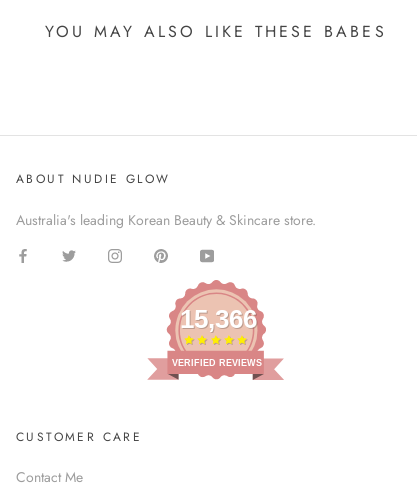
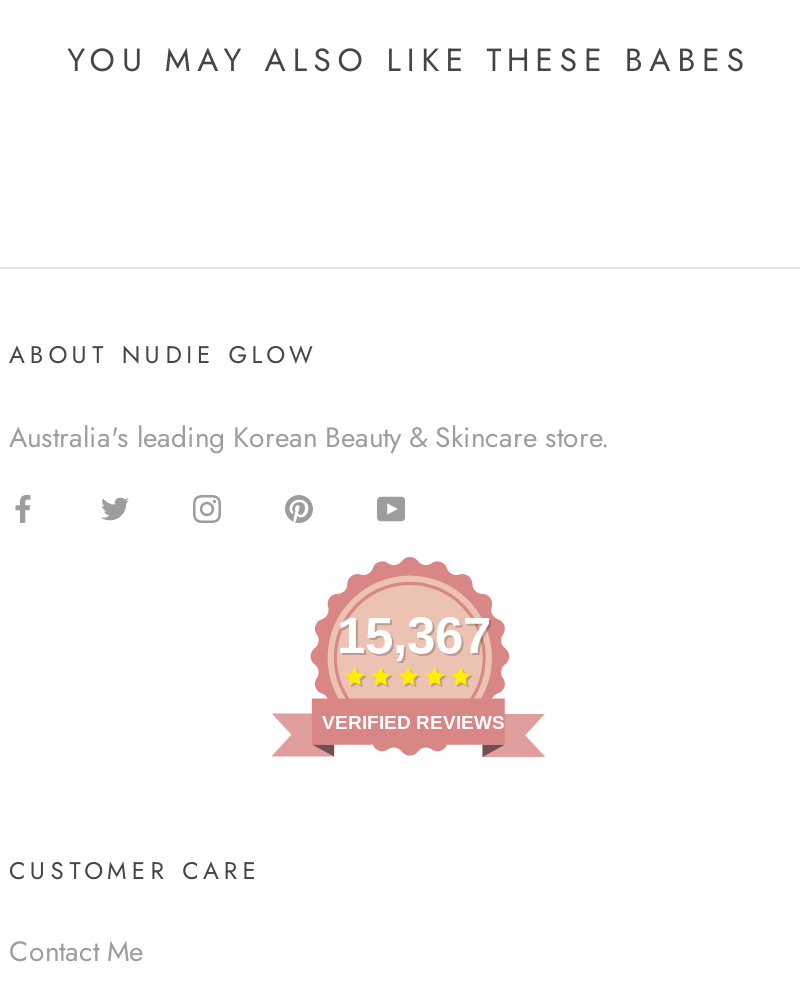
- 15,366
+ 15,367
